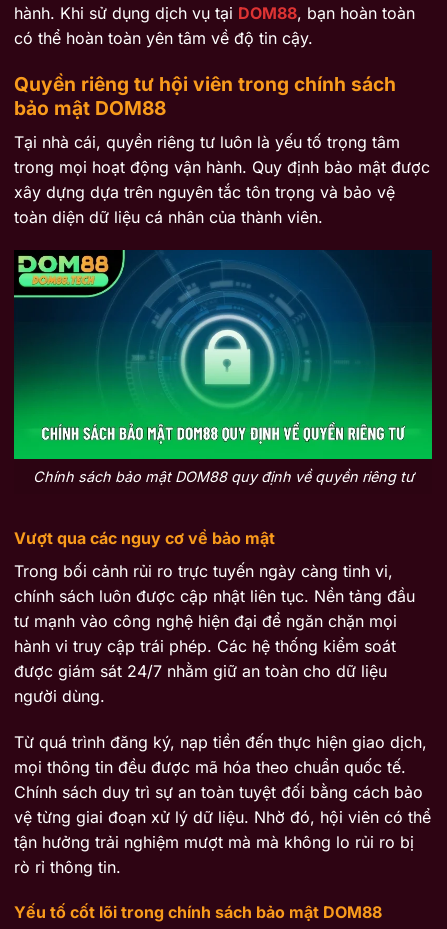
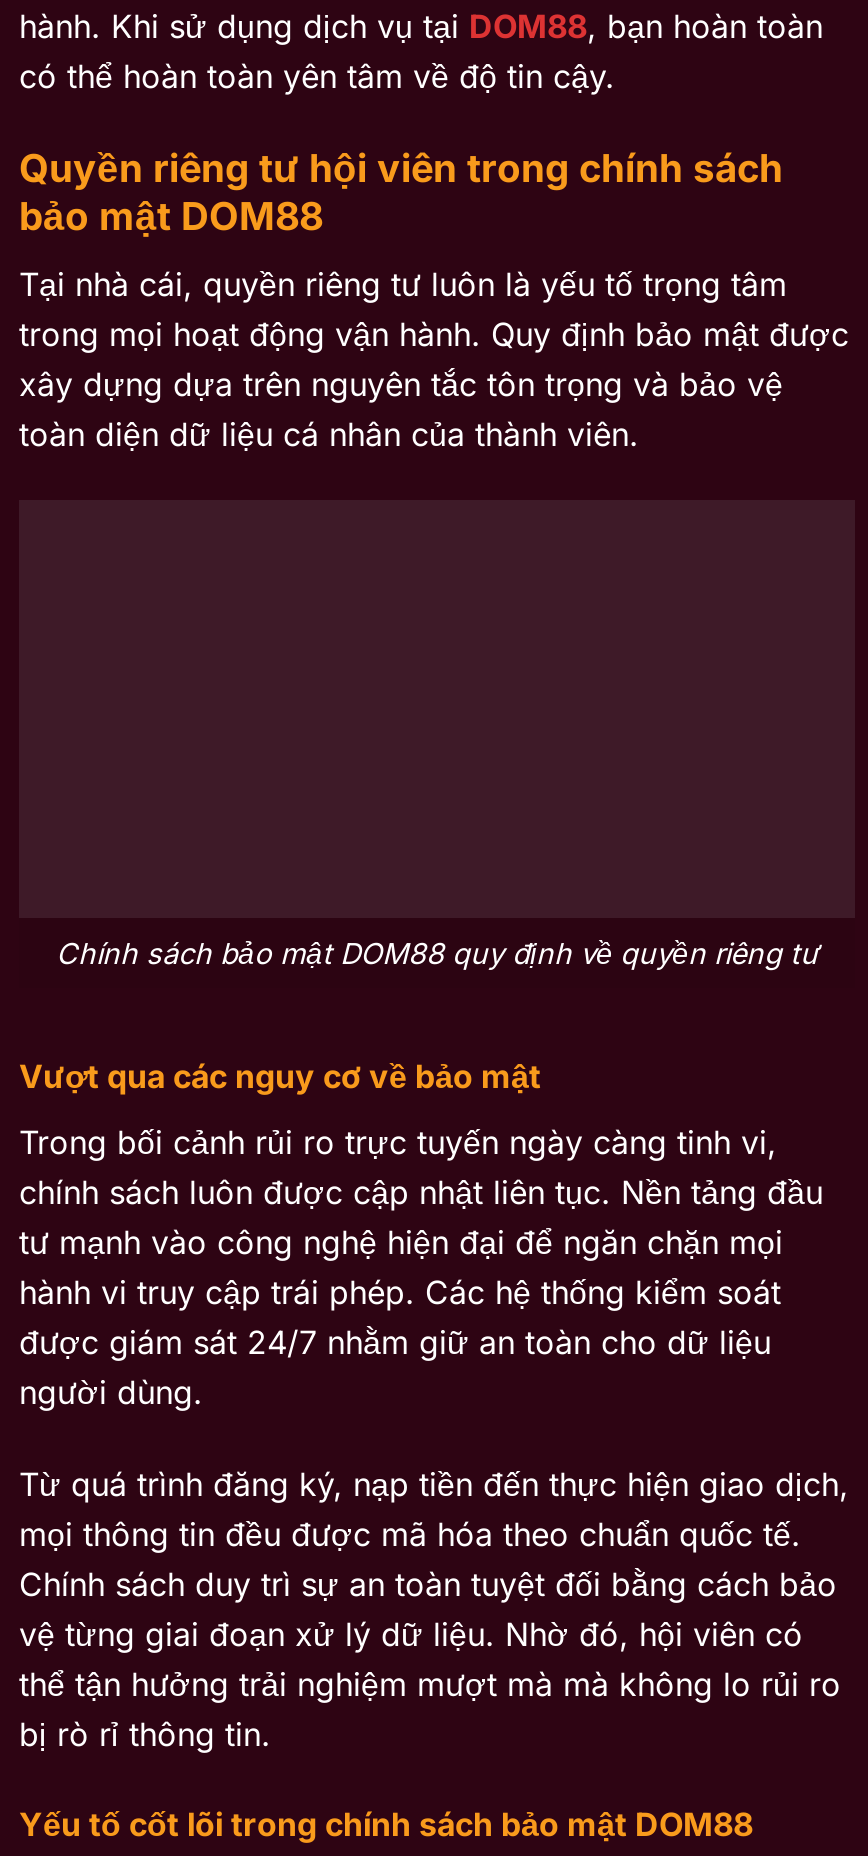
- [image]
